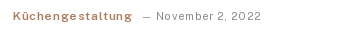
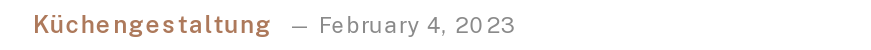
- Küchengestaltung November 2, 2022
+ Küchengestaltung February 4, 2023
